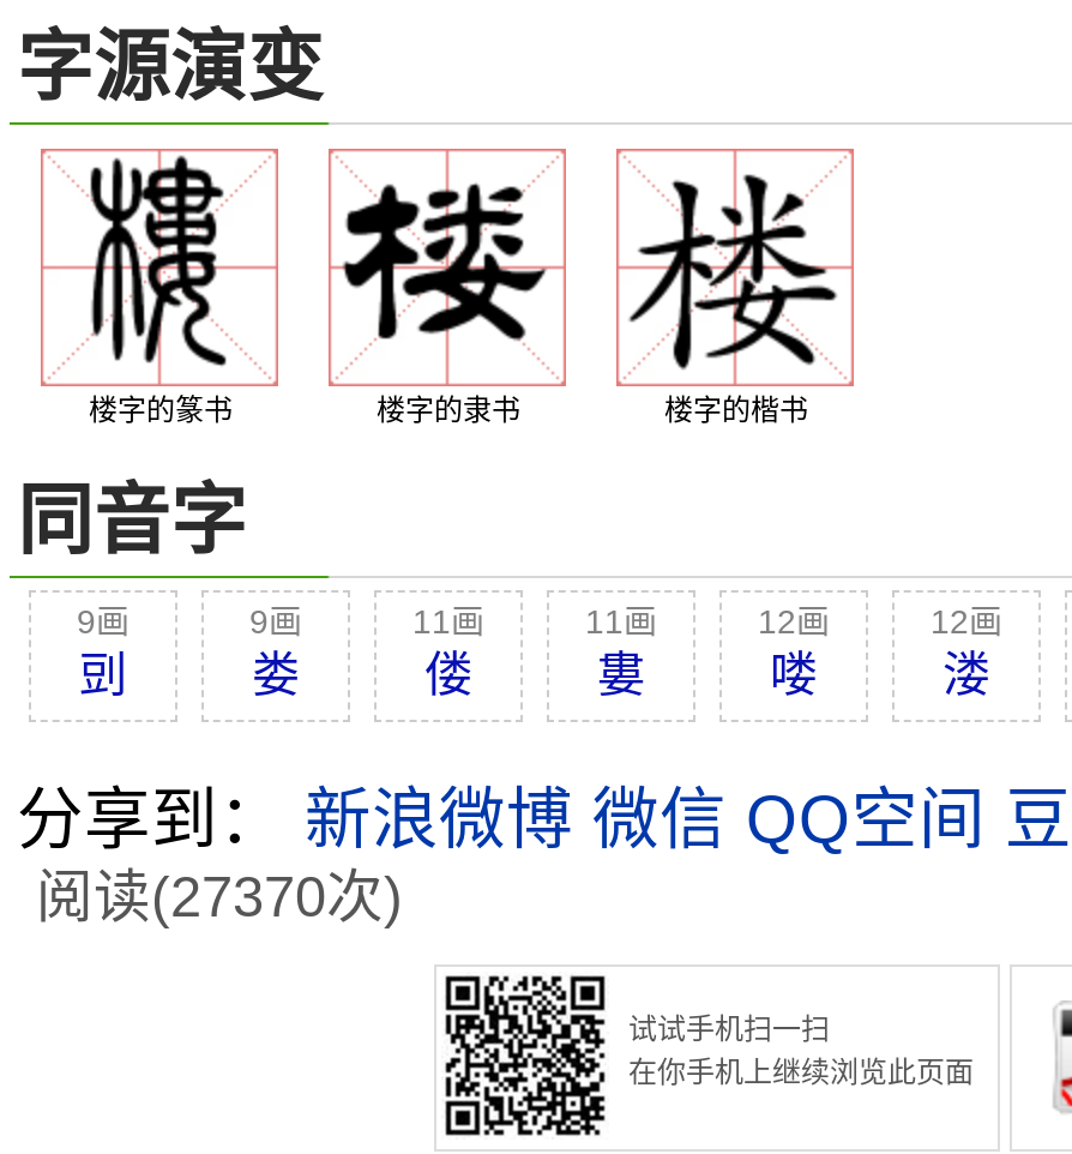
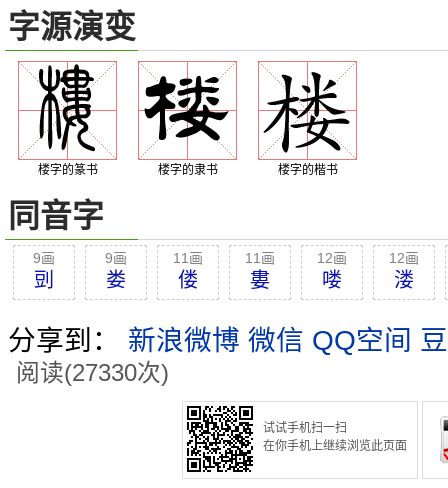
- 阅读(27370次)
+ 阅读(27330次)
